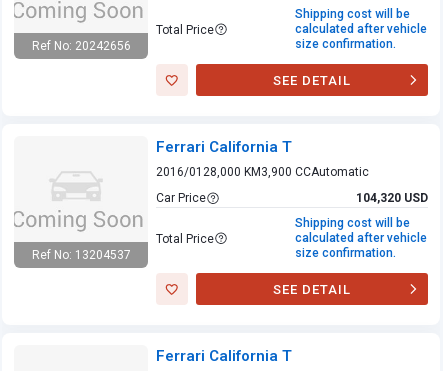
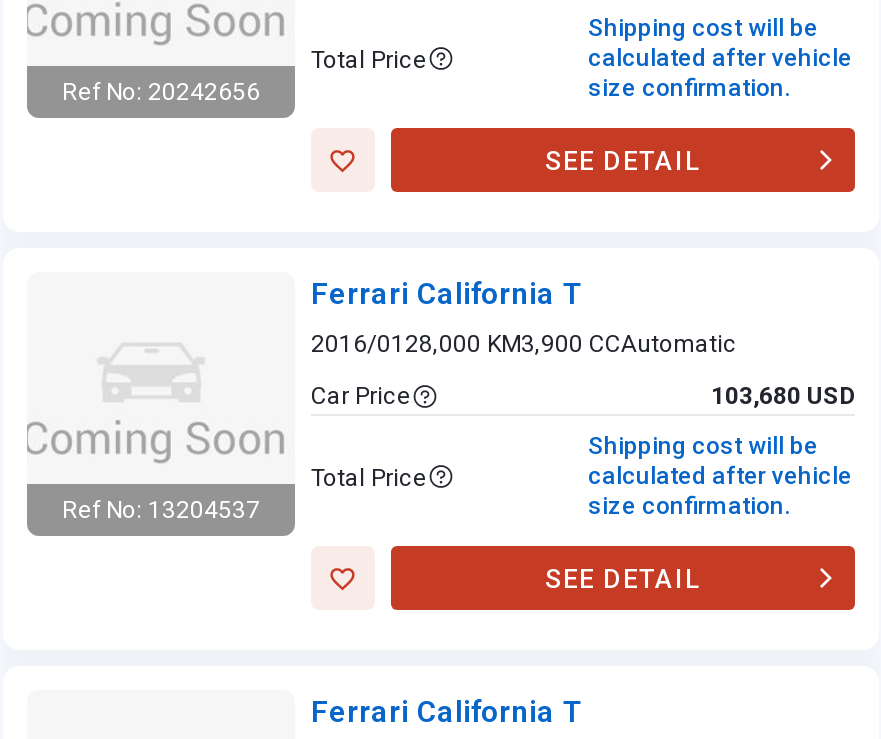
- 104,320 USD
+ 103,680 USD
